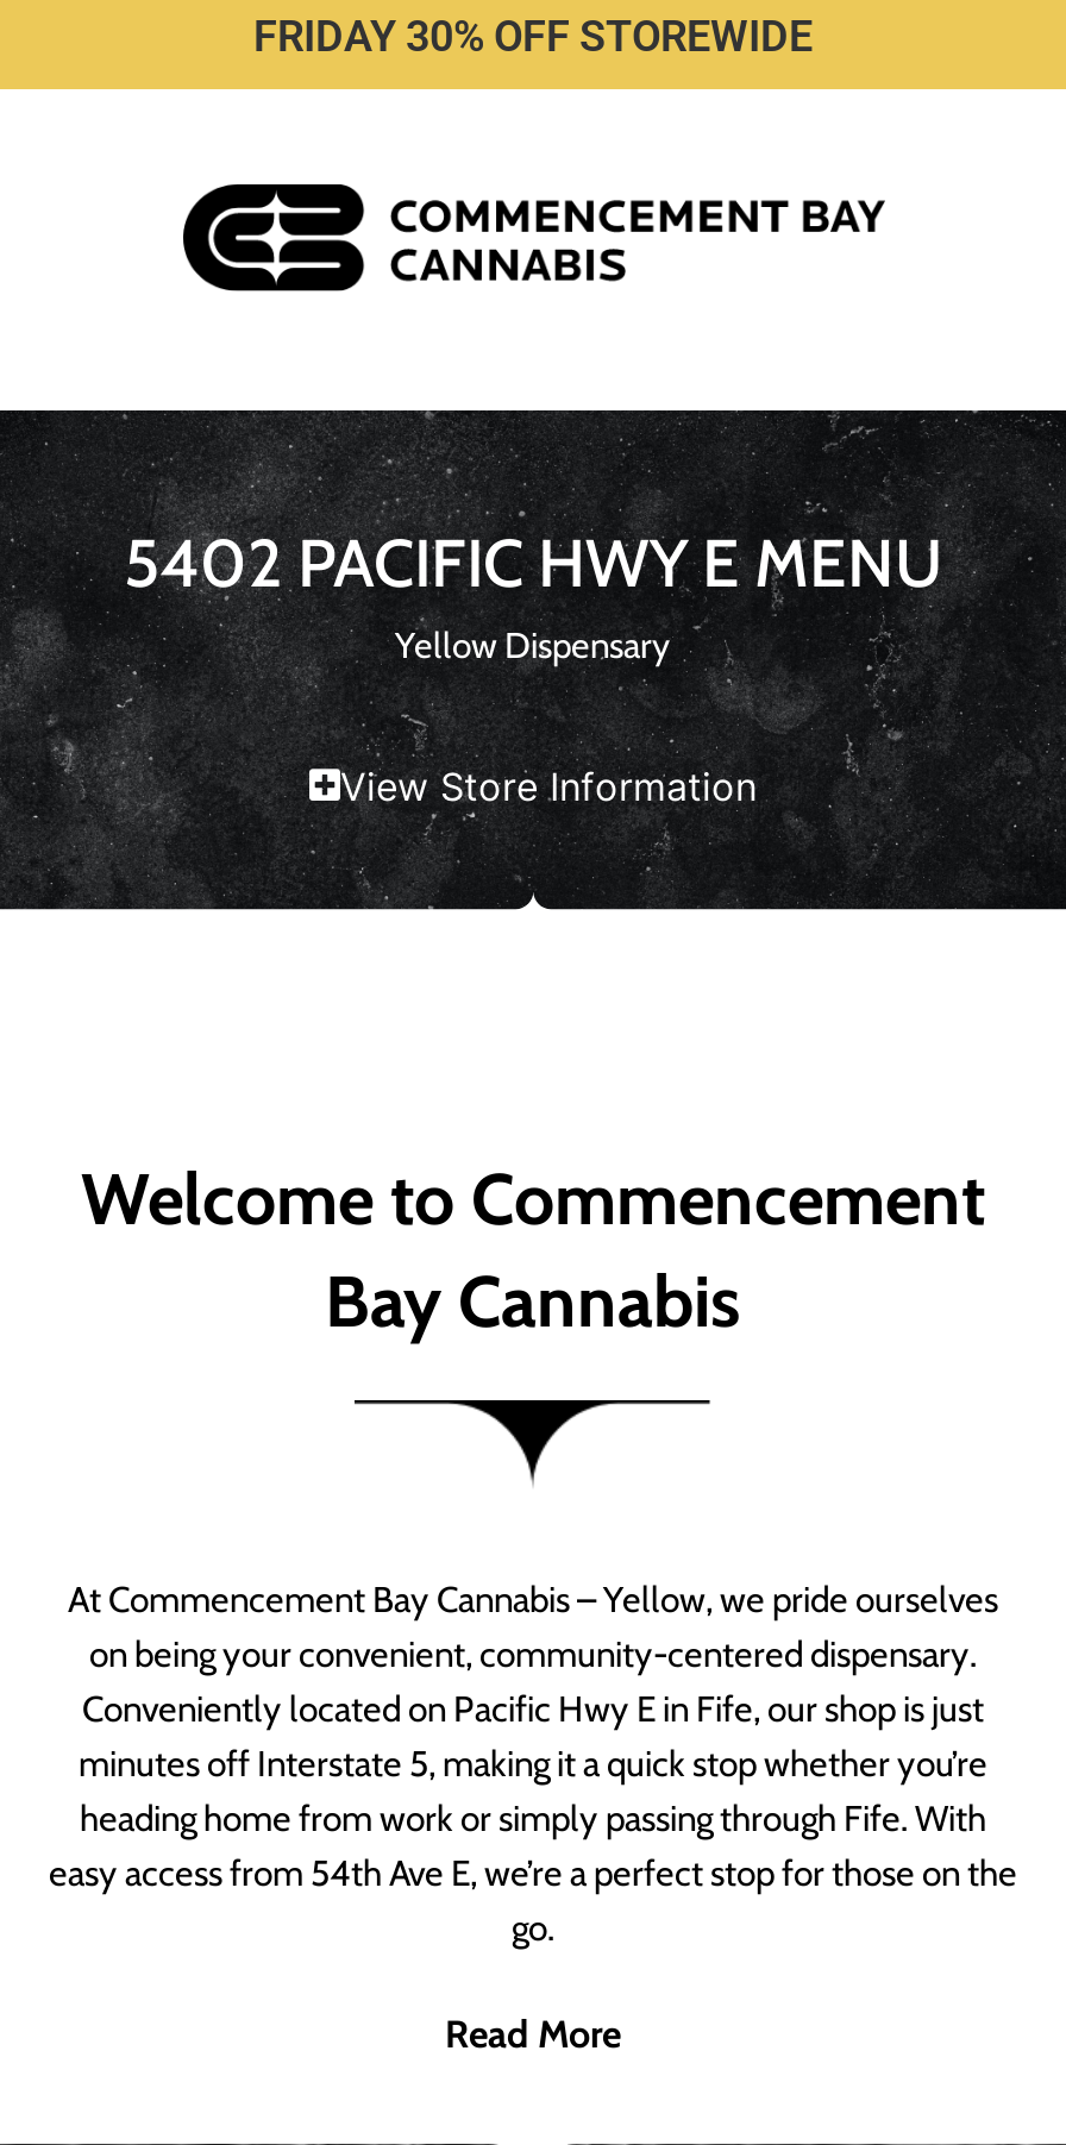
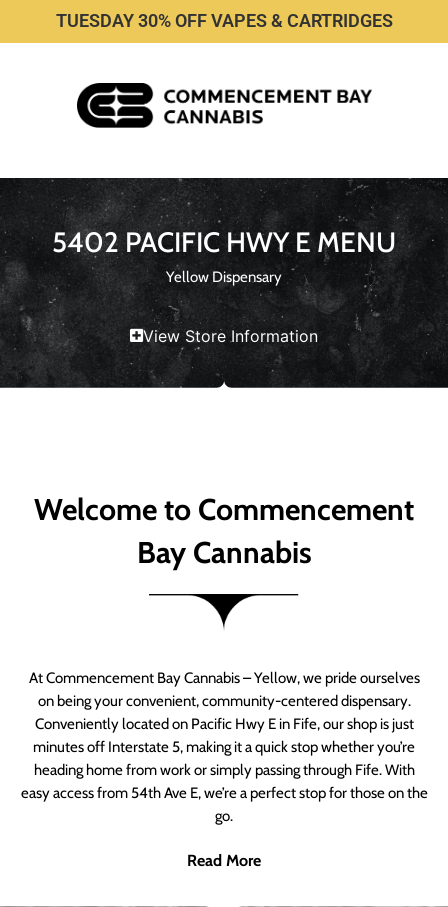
- FRIDAY 30% OFF STOREWIDE
+ TUESDAY 30% OFF VAPES & CARTRIDGES
